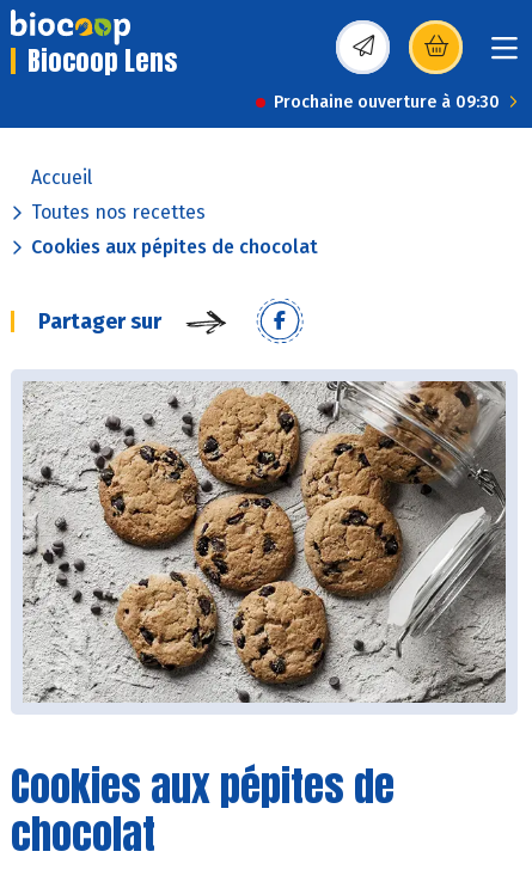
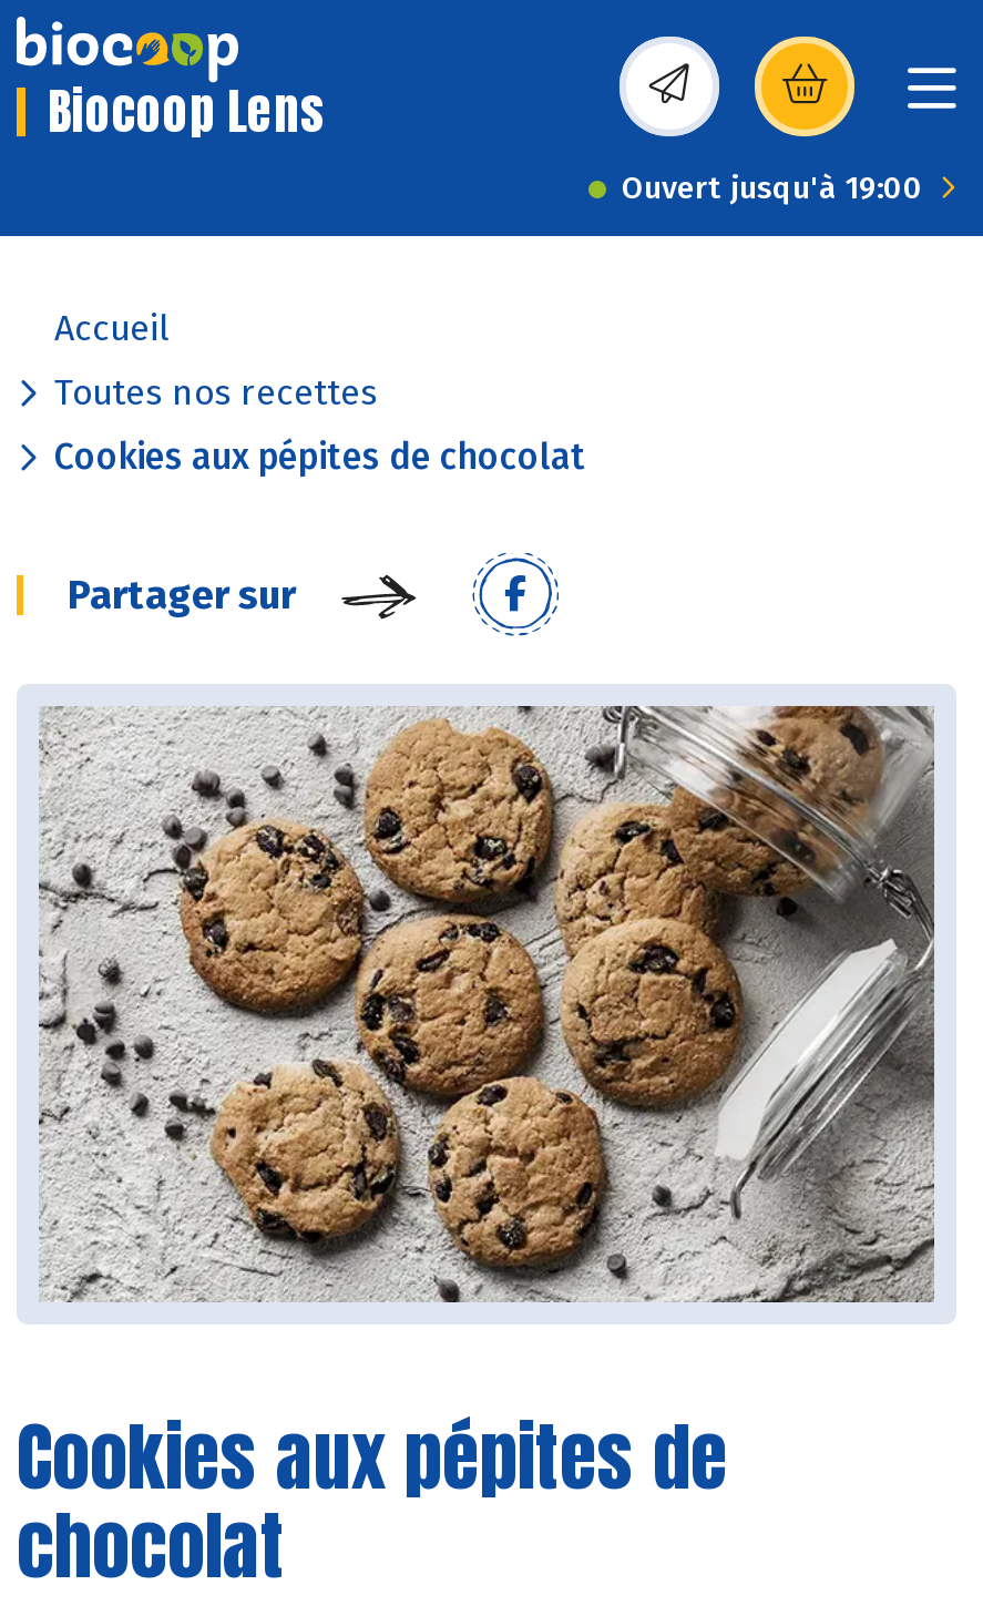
- Prochaine ouverture à 09:30
+ Ouvert jusqu'à 19:00
